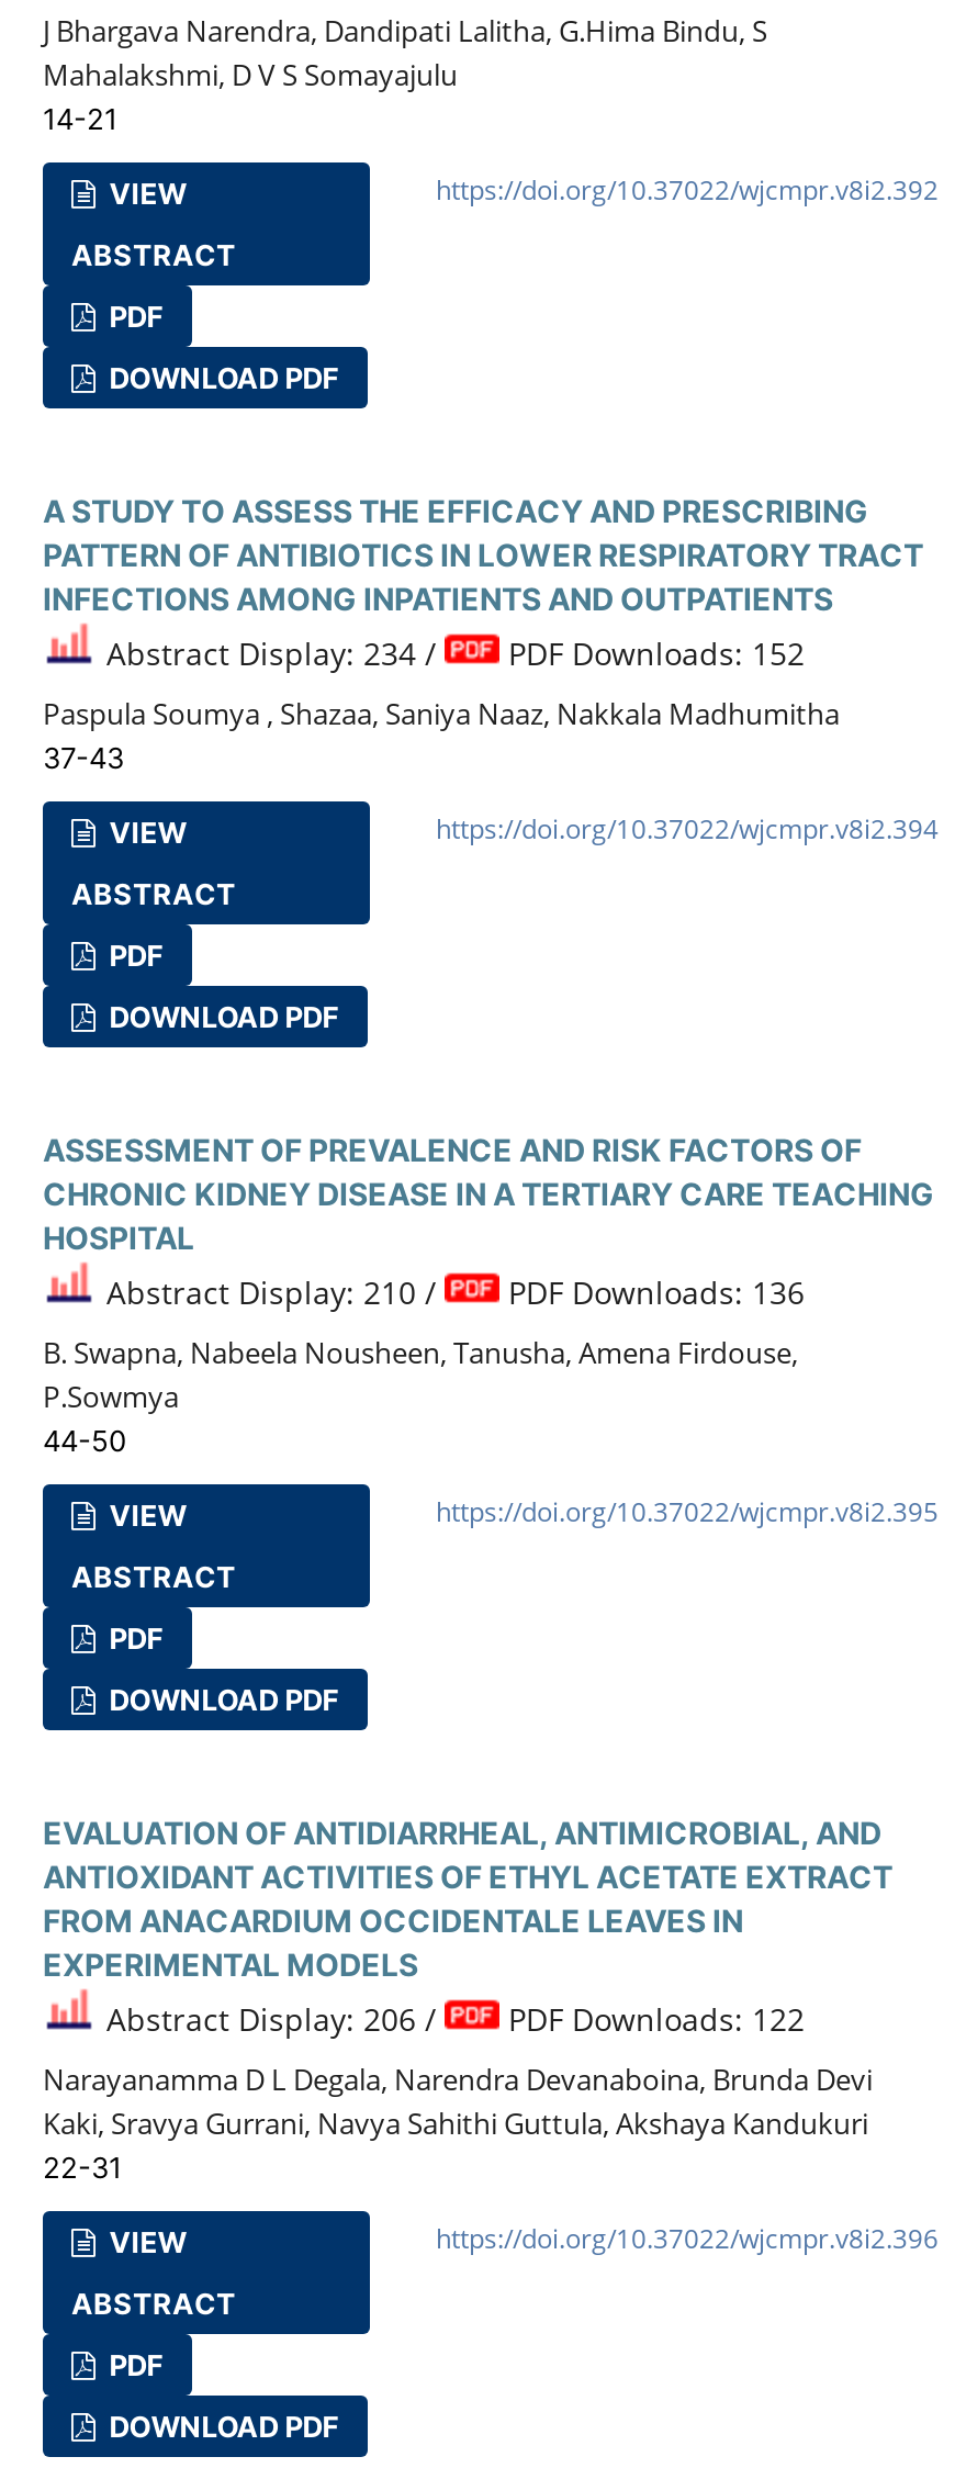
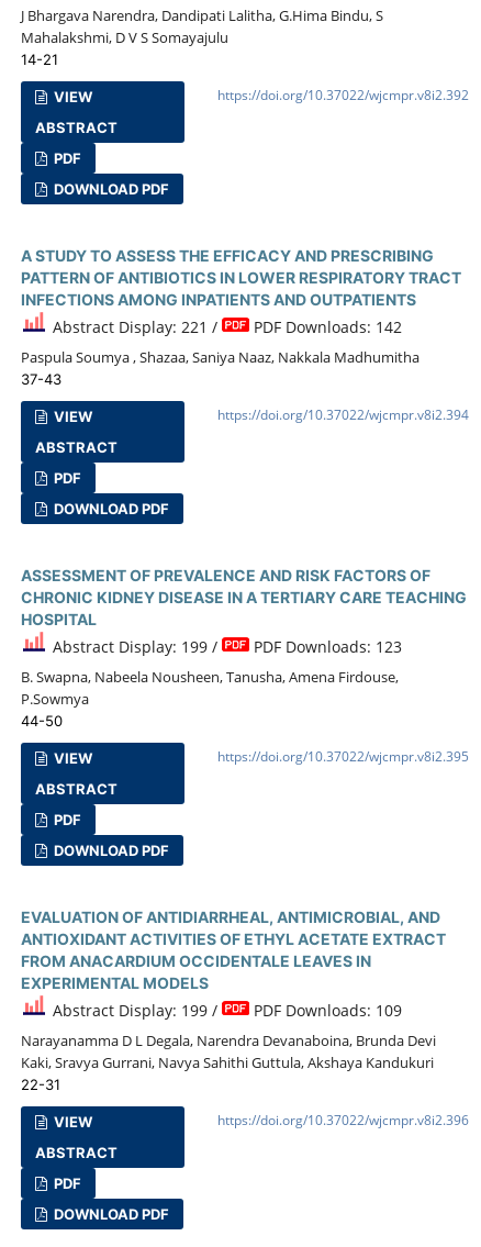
- Abstract Display: 234 /
+ Abstract Display: 221 /

- PDF Downloads: 152
+ PDF Downloads: 142

- Abstract Display: 210 /
+ Abstract Display: 199 /

- PDF Downloads: 136
+ PDF Downloads: 123

- Abstract Display: 206 /
+ Abstract Display: 199 /

- PDF Downloads: 122
+ PDF Downloads: 109
